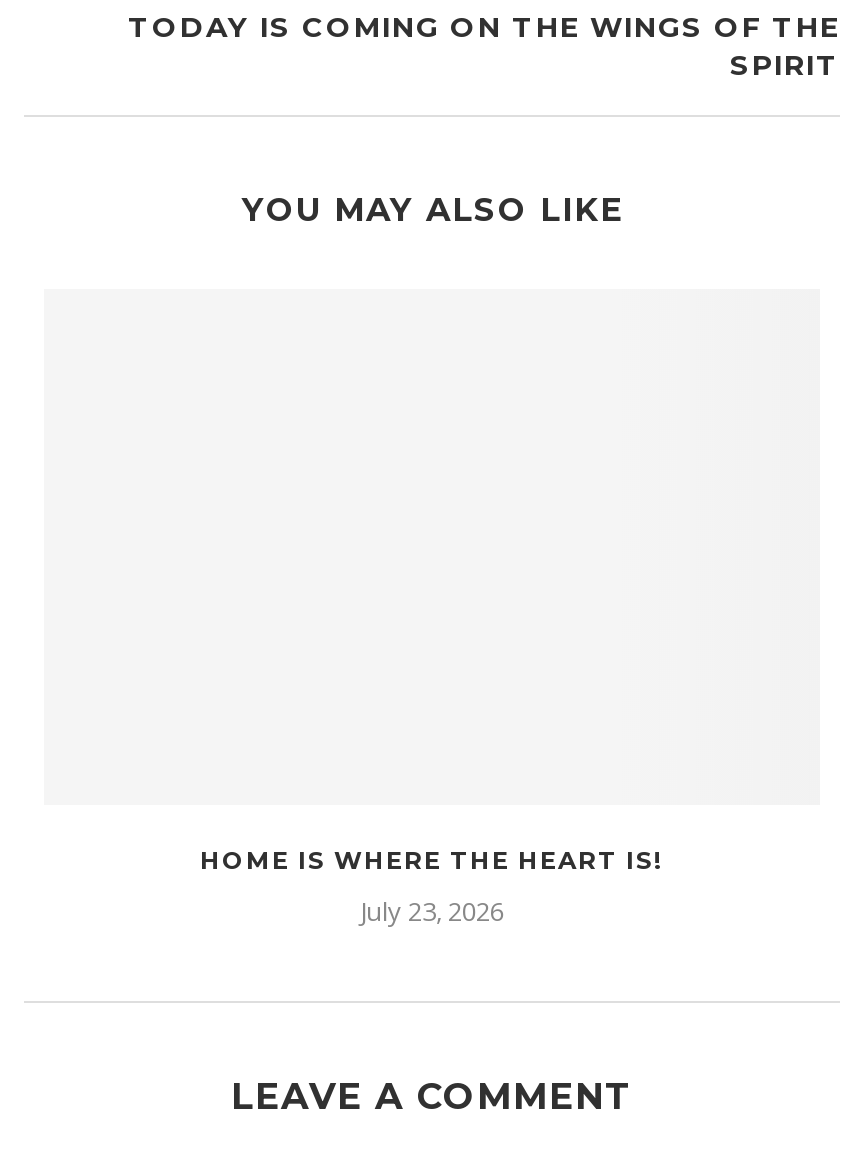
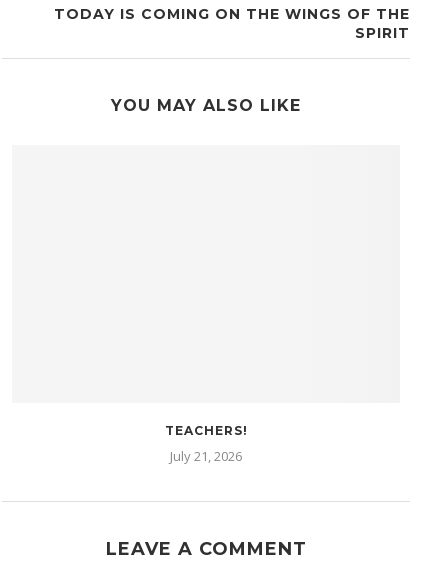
- HOME IS WHERE THE HEART IS!
+ TEACHERS!

- July 23, 2026
+ July 21, 2026
